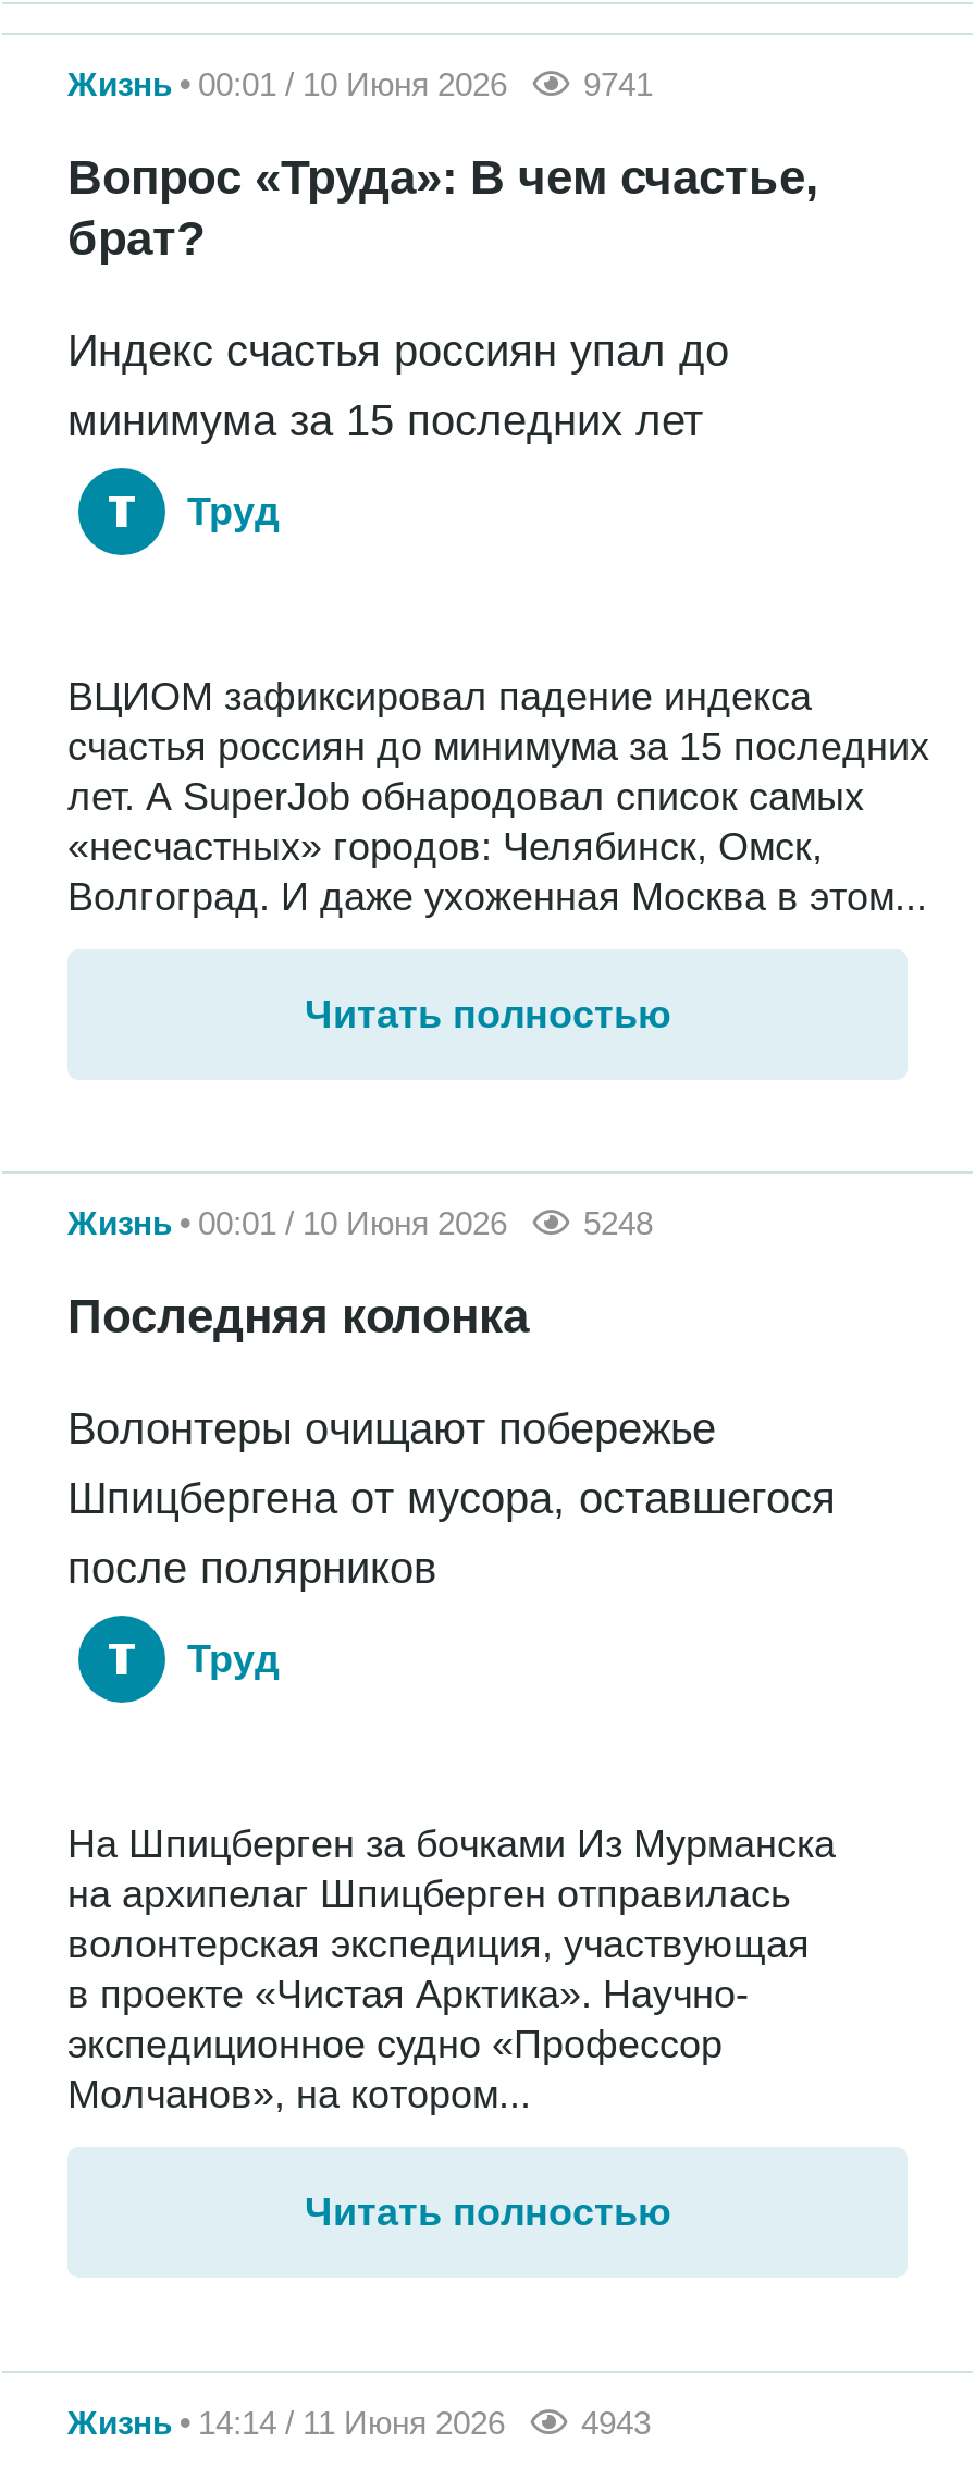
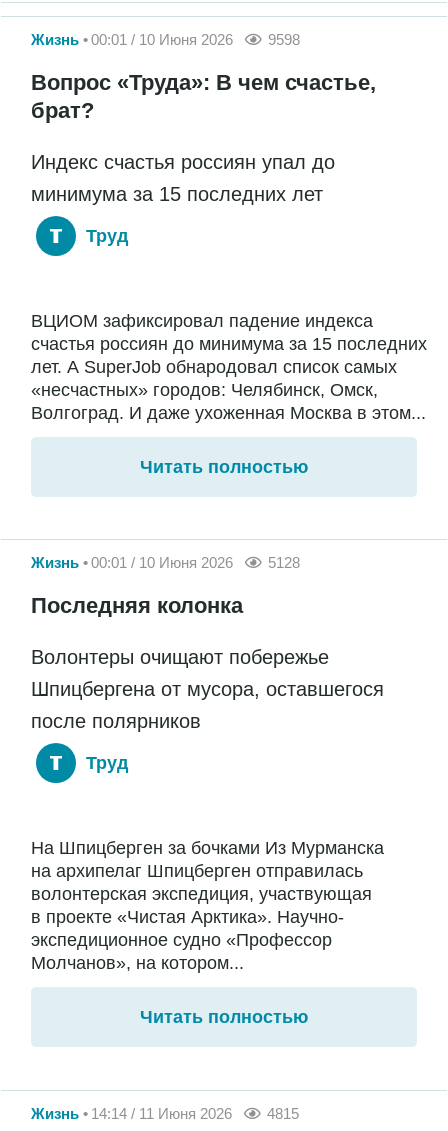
- 9741
+ 9598

- 5248
+ 5128

- 4943
+ 4815
